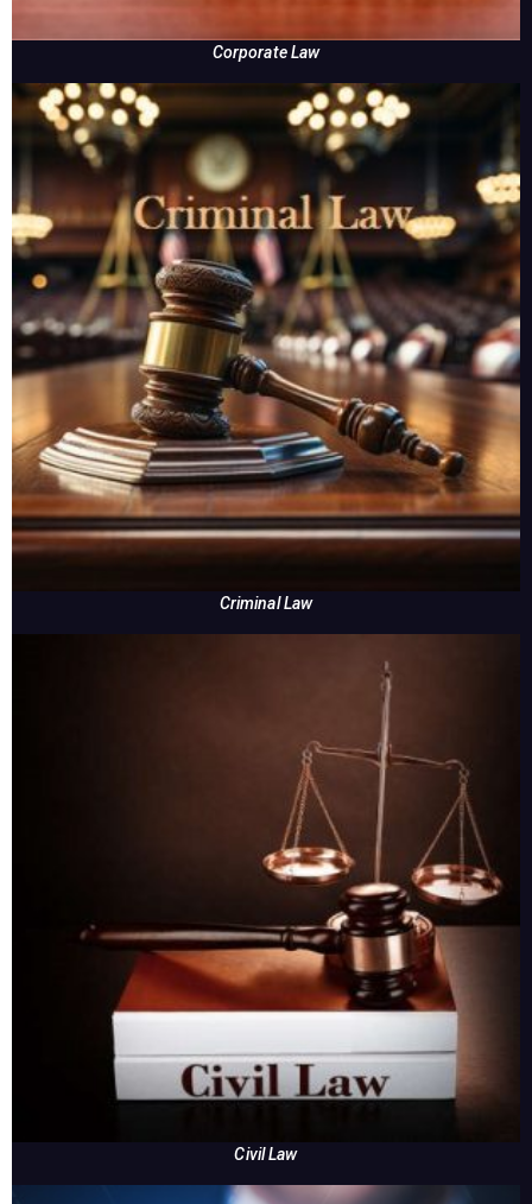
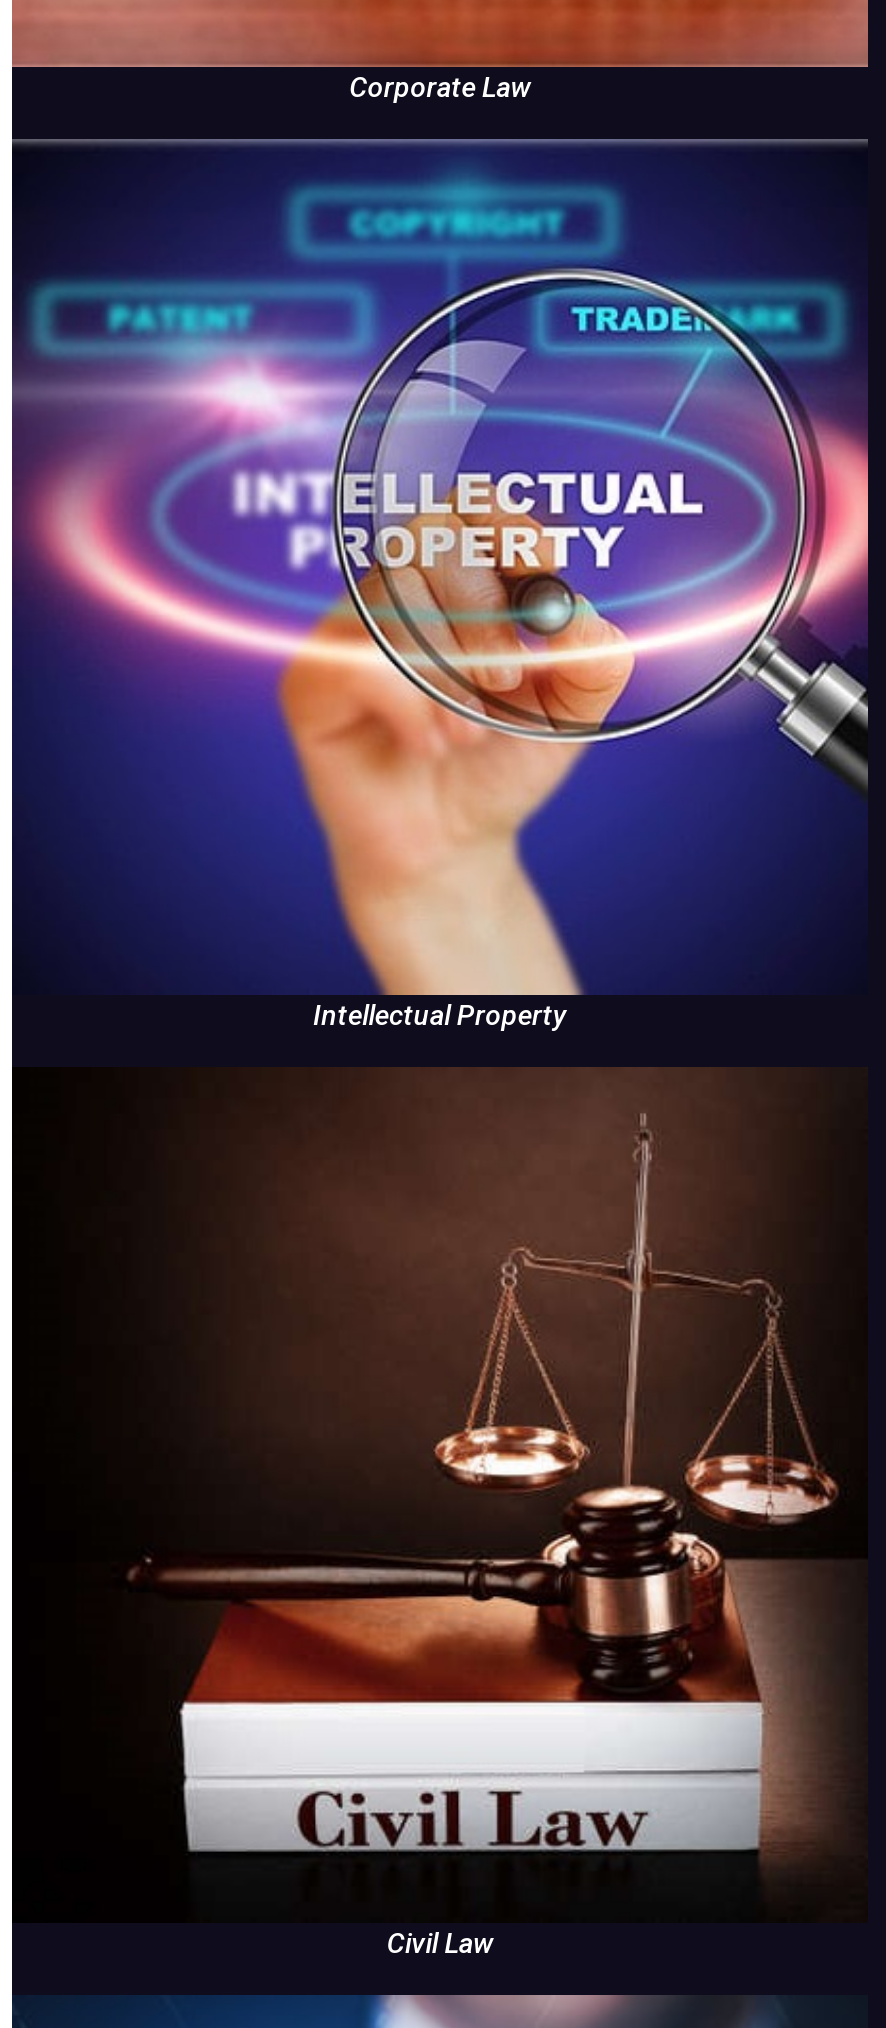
- [image]
- Criminal Law
+ [image]
+ Intellectual Property
